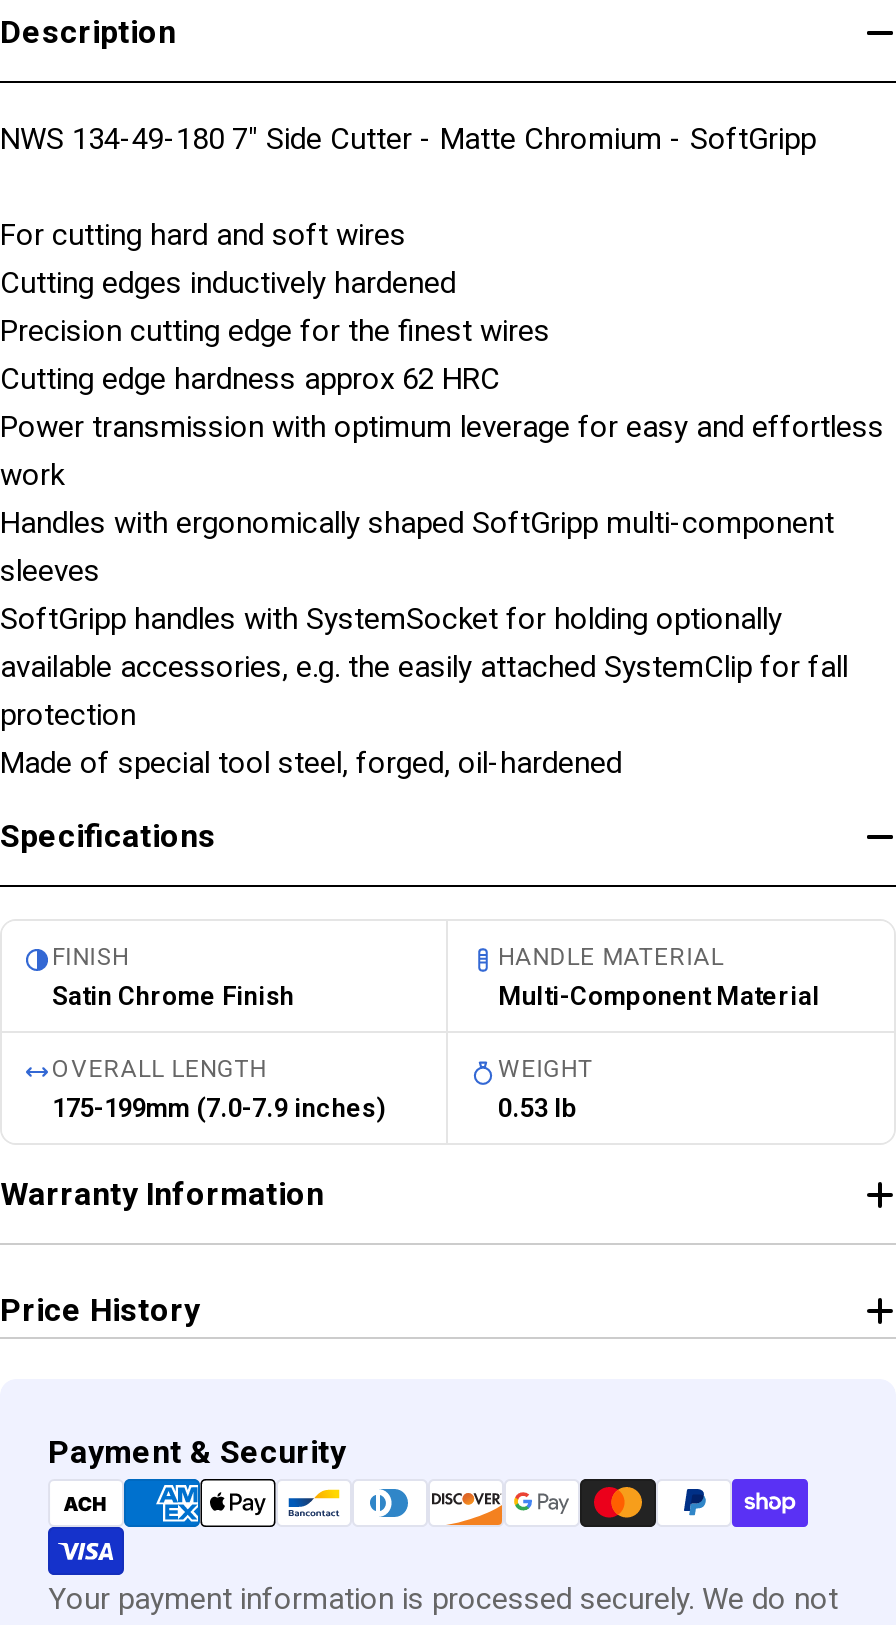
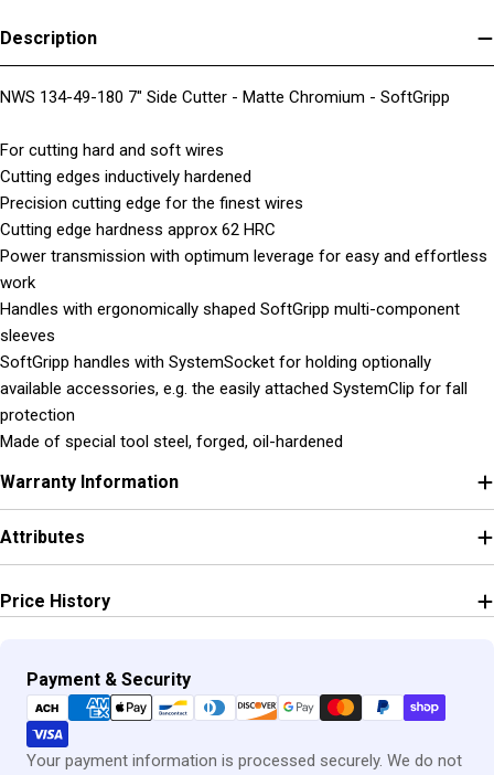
- Specifications
- FINISH
- Satin Chrome Finish

- HANDLE MATERIAL
- Multi-Component Material
- OVERALL LENGTH
- 175-199mm (7.0-7.9 inches)

- WEIGHT
- 0.53 lb

moved up: Warranty Information

+ Attributes
